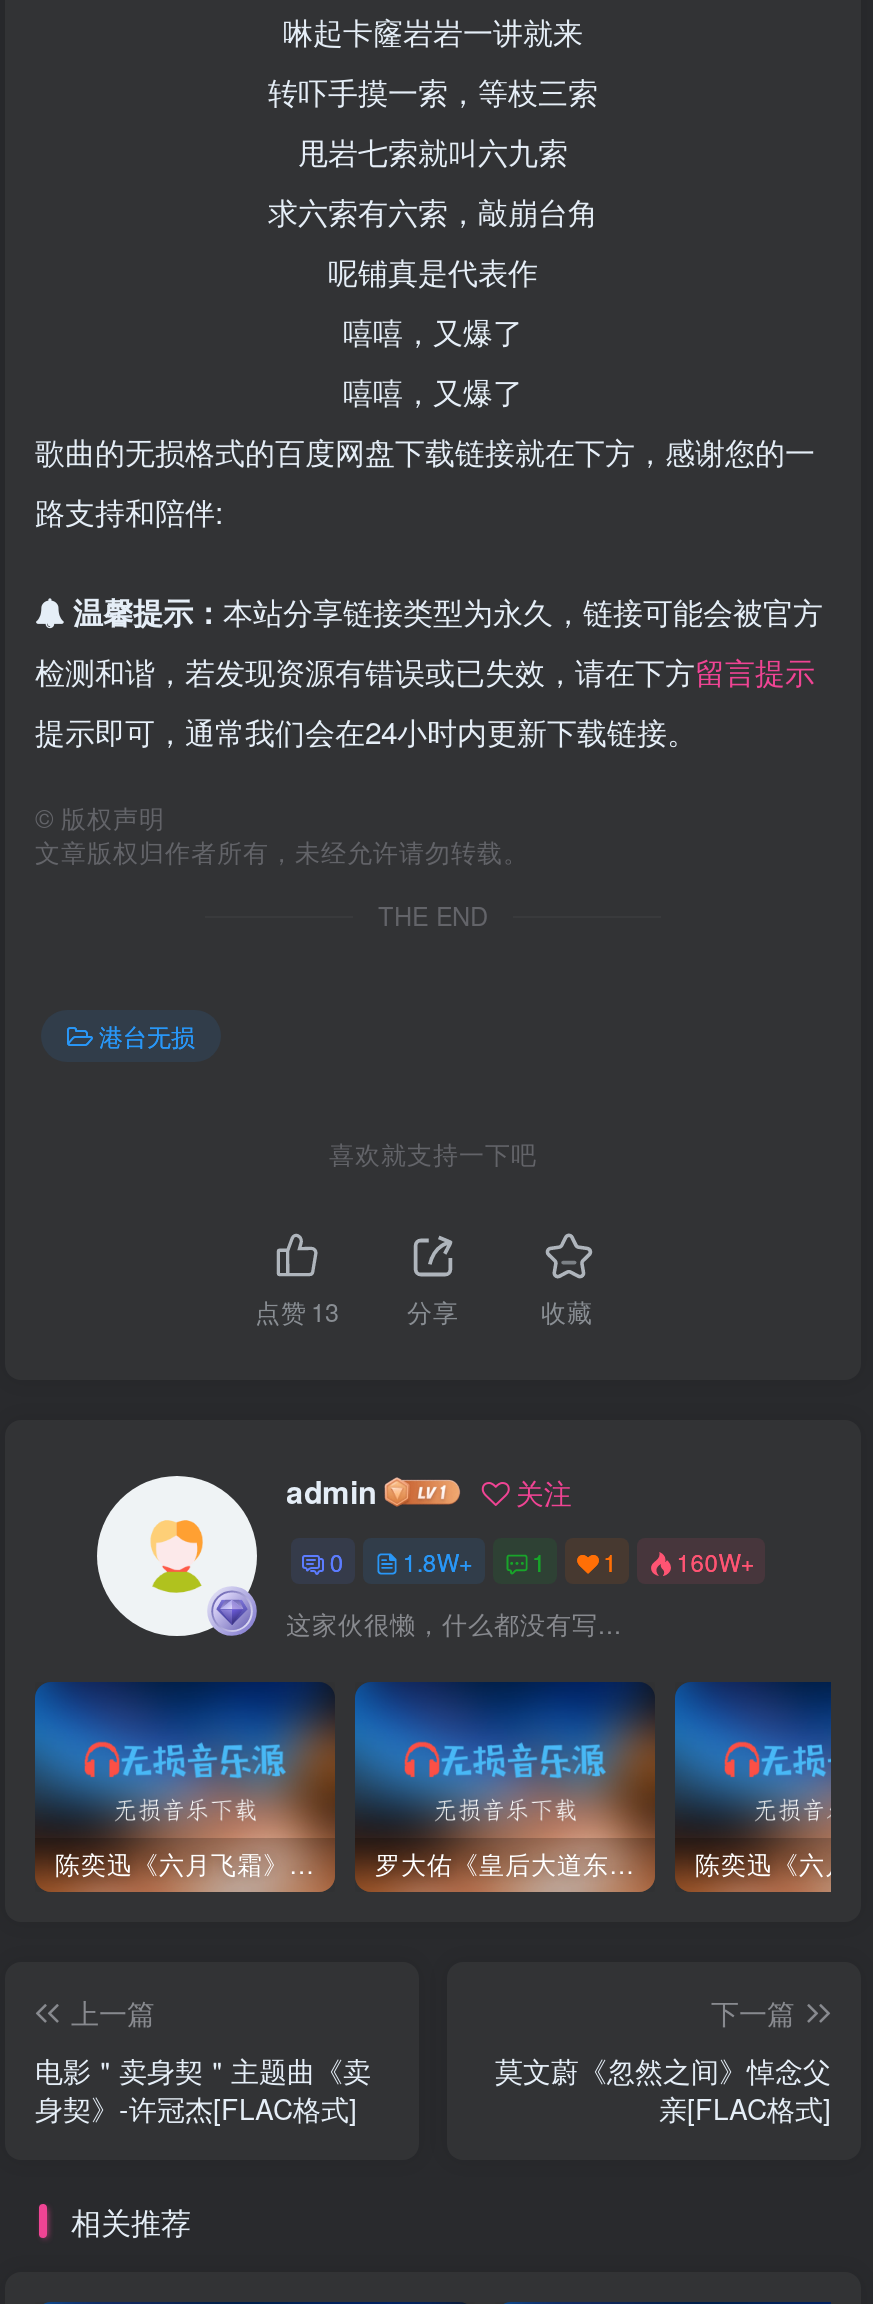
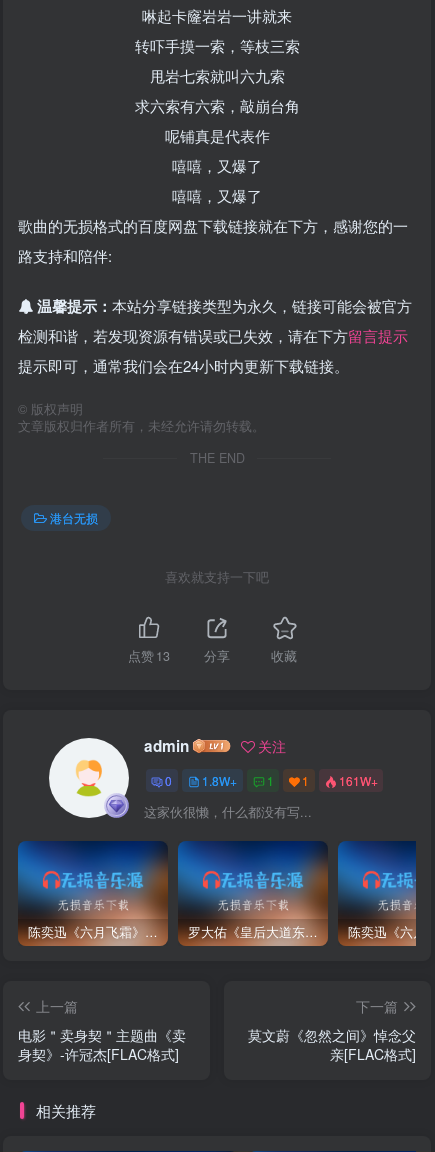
- 0 1.8W+ 1 1 160W+
+ 0 1.8W+ 1 1 161W+
